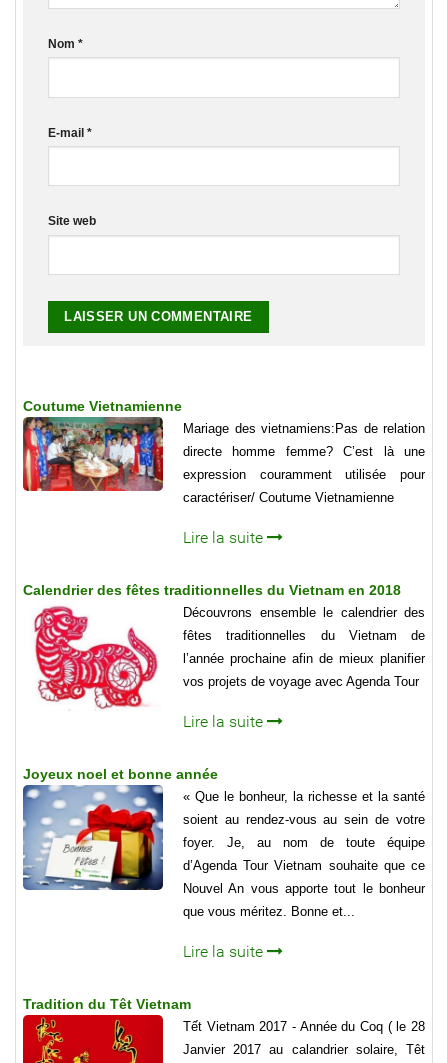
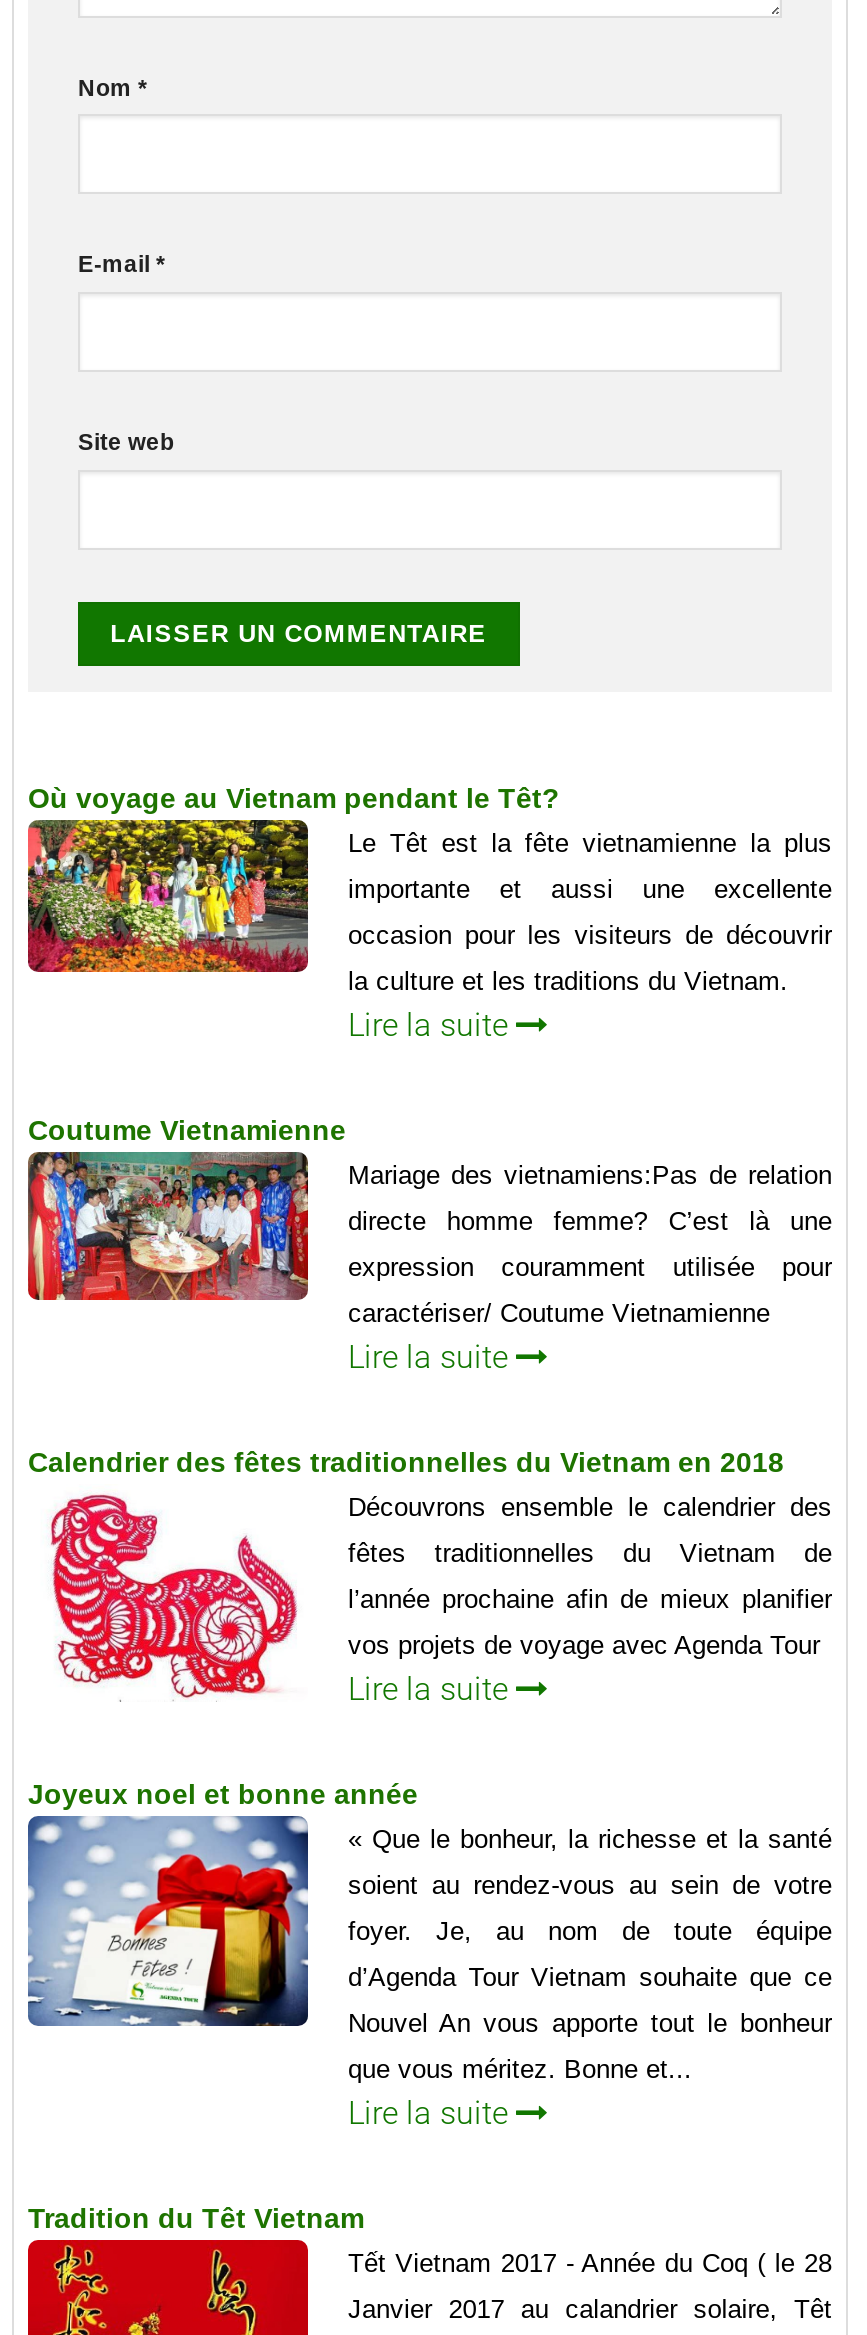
+ [image]
+ Où voyage au Vietnam pendant le Têt?
+ Le Têt est la fête vietnamienne la plus
+ importante et aussi une excellente
+ occasion pour les visiteurs de découvrir
+ la culture et les traditions du Vietnam.
+ Lire la suite

moved down: [image] | Coutume Vietnamienne | Mariage des vietnamiens:Pas de relation | directe homme femme? C’est là une | expression couramment utilisée pour | caractériser/ Coutume Vietnamienne

moved down: [image] | Lire la suite | Calendrier des fêtes traditionnelles du Vietnam en 2018 | Découvrons ensemble le calendrier des | fêtes traditionnelles du Vietnam de | l’année prochaine afin de mieux planifier | vos projets de voyage avec Agenda Tour

moved down: [image] | Lire la suite | Joyeux noel et bonne année | ... | Nouvel An vous apporte tout le bonheur | que vous méritez. Bonne et...
